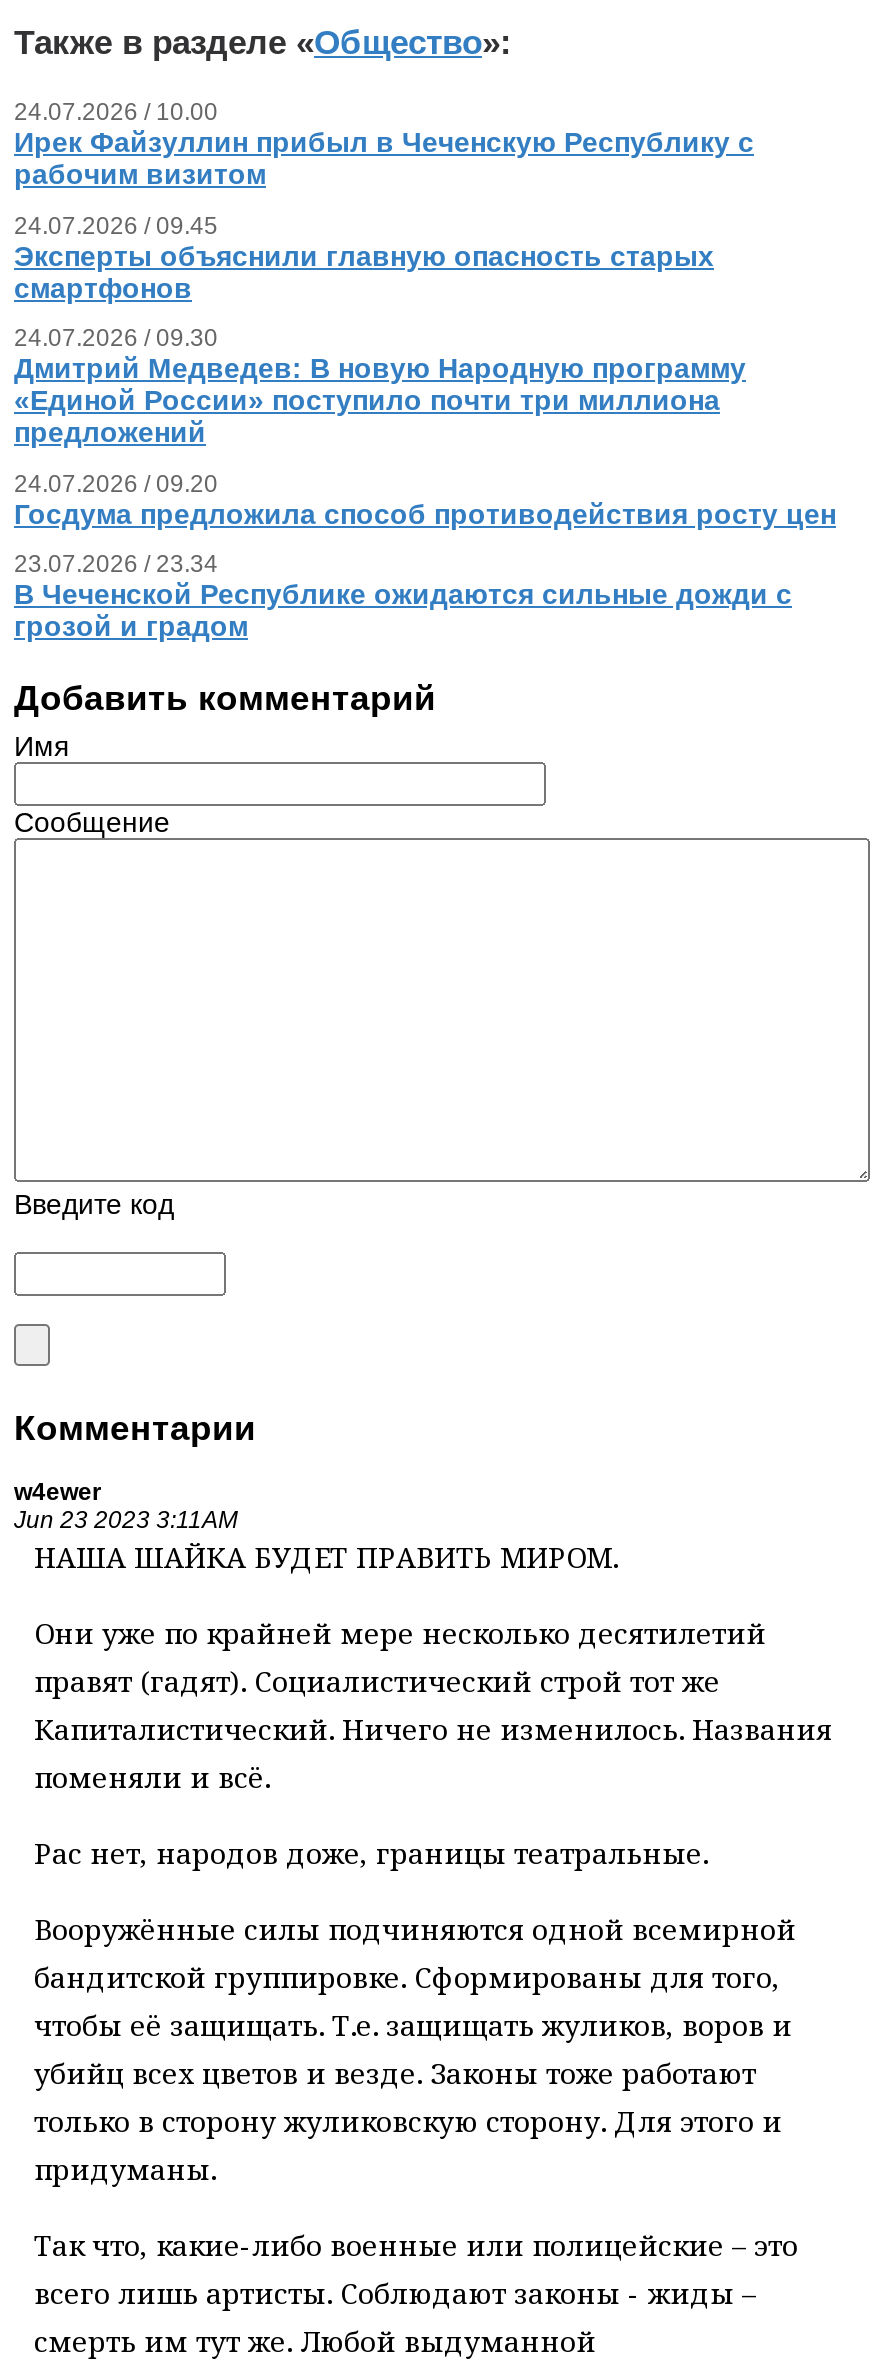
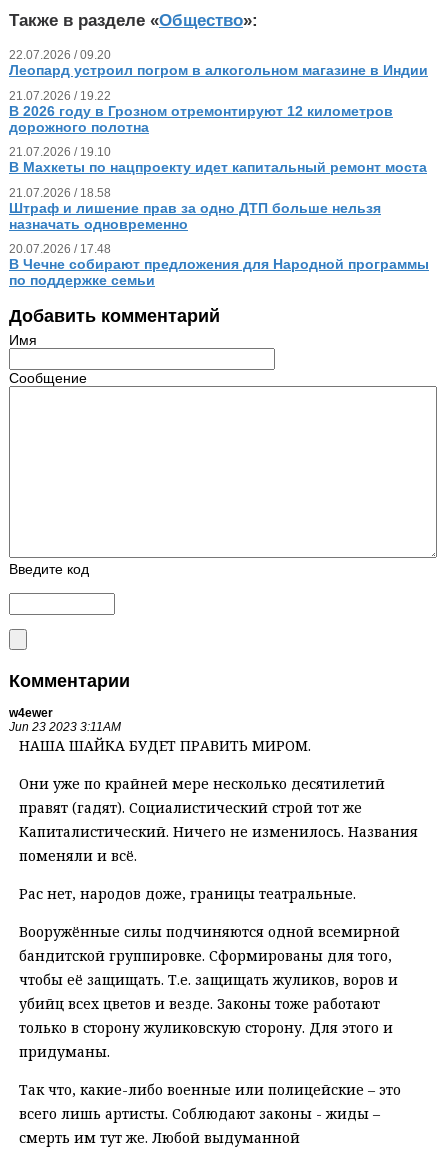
- 24.07.2026 / 10.00
- Ирек Файзуллин прибыл в Чеченскую Республику с
- рабочим визитом
+ 22.07.2026 / 09.20
+ Леопард устроил погром в алкогольном магазине в Индии

- 24.07.2026 / 09.45
- Эксперты объяснили главную опасность старых
- смартфонов
+ 21.07.2026 / 19.22
+ В 2026 году в Грозном отремонтируют 12 километров
+ дорожного полотна

- 24.07.2026 / 09.30
- Дмитрий Медведев: В новую Народную программу
- «Единой России» поступило почти три миллиона
- предложений
+ 21.07.2026 / 19.10
+ В Махкеты по нацпроекту идет капитальный ремонт моста

- 24.07.2026 / 09.20
- Госдума предложила способ противодействия росту цен
+ 21.07.2026 / 18.58
+ Штраф и лишение прав за одно ДТП больше нельзя
+ назначать одновременно

- 23.07.2026 / 23.34
- В Чеченской Республике ожидаются сильные дожди с
- грозой и градом
+ 20.07.2026 / 17.48
+ В Чечне собирают предложения для Народной программы
+ по поддержке семьи
